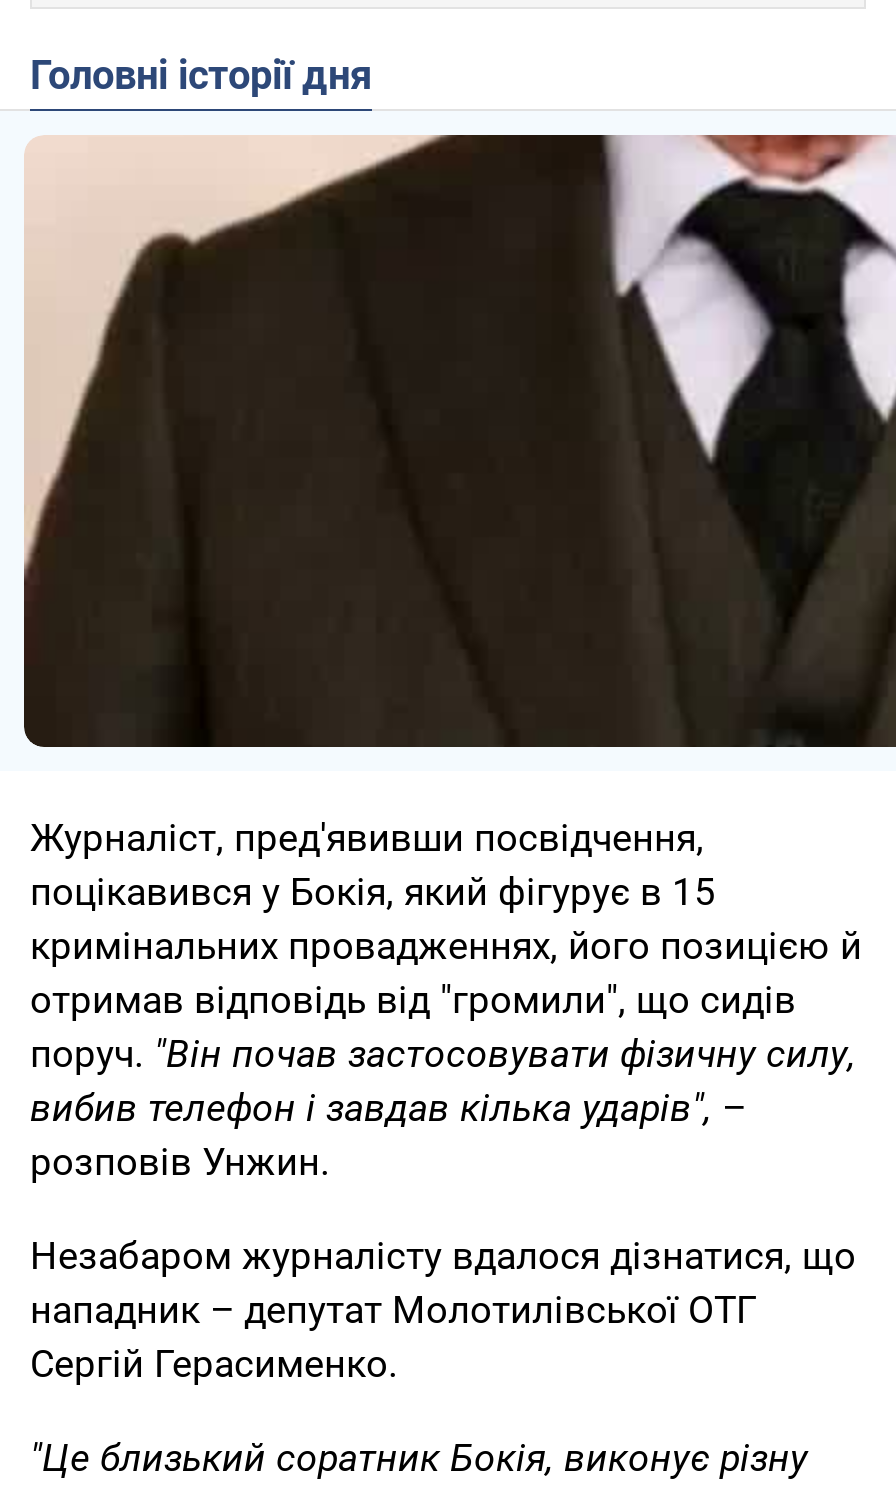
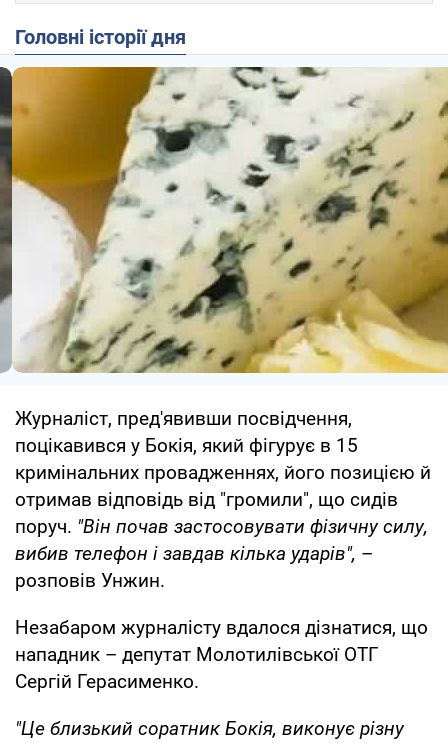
- [image]
+ [image]
